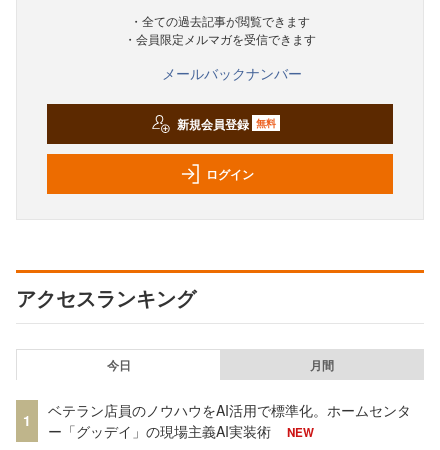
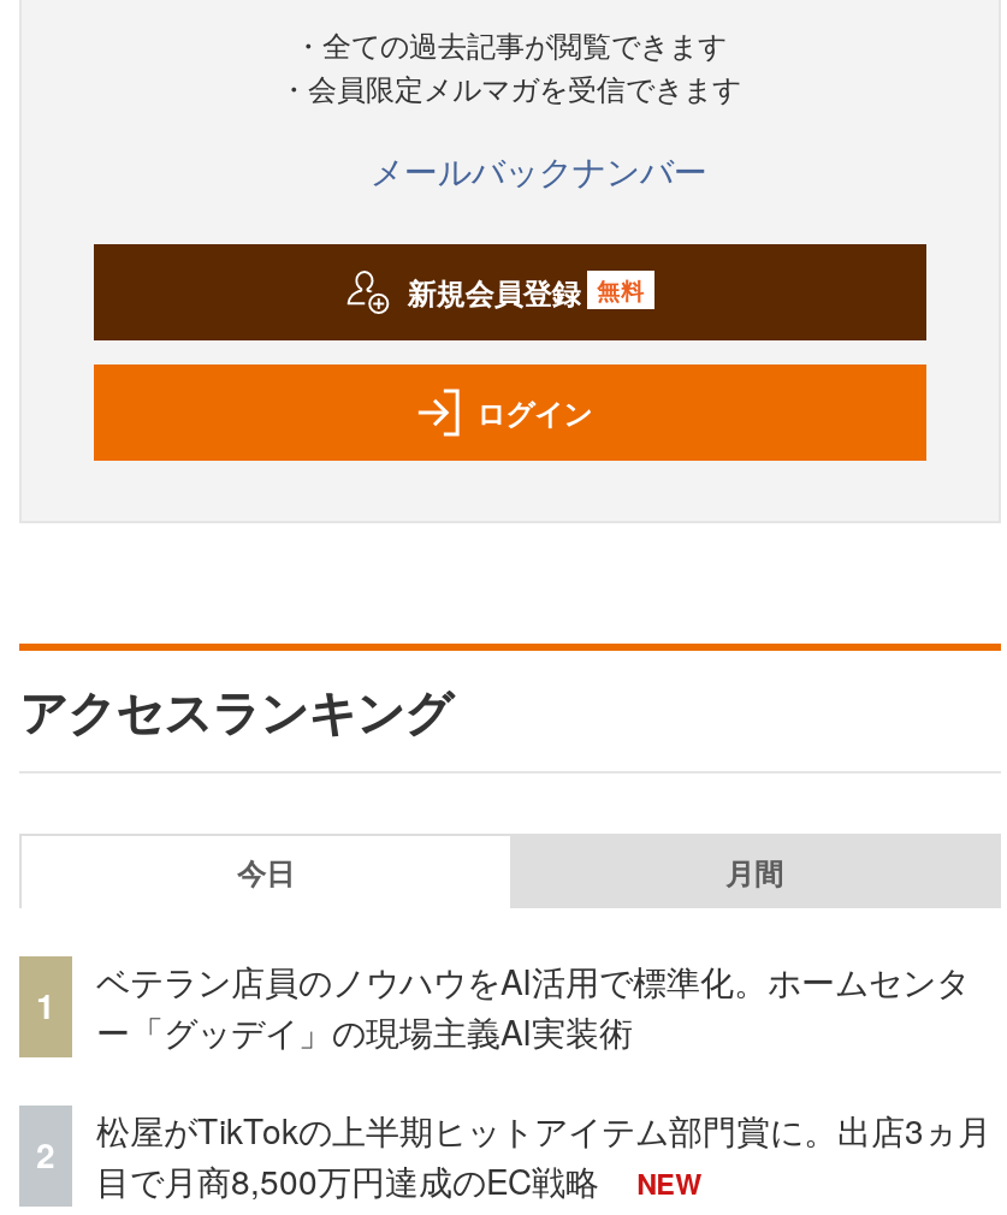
+ 2

+ 松屋がTikTokの上半期ヒットアイテム部門賞に。出店3ヵ月
+ 目で月商8,500万円達成のEC戦略
